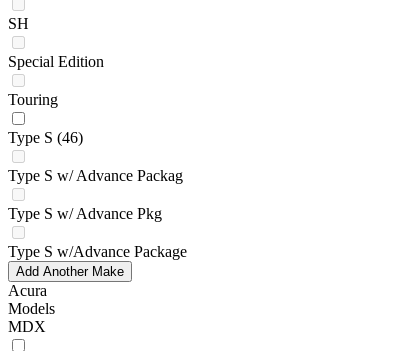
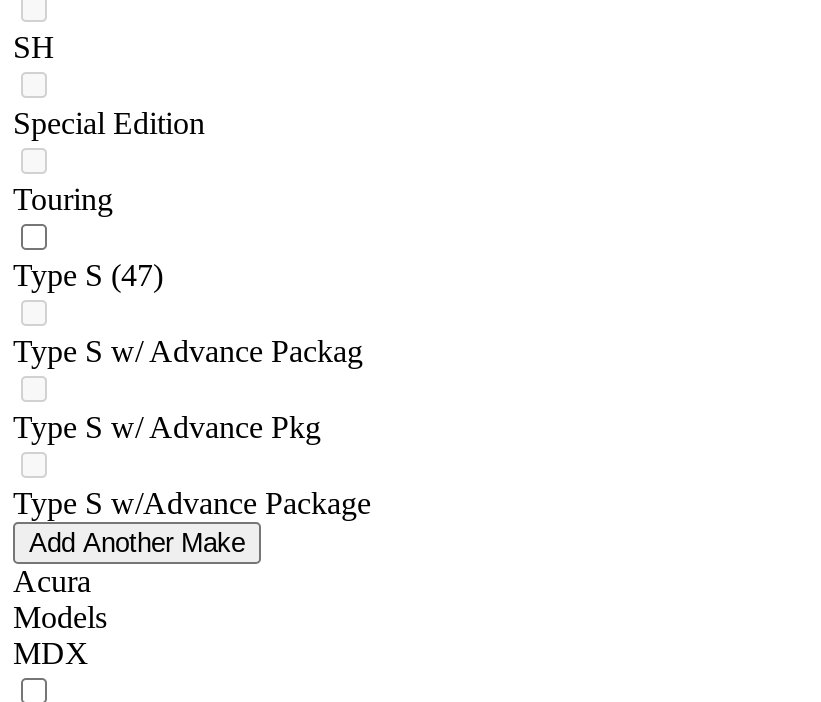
- Type S (46)
+ Type S (47)
